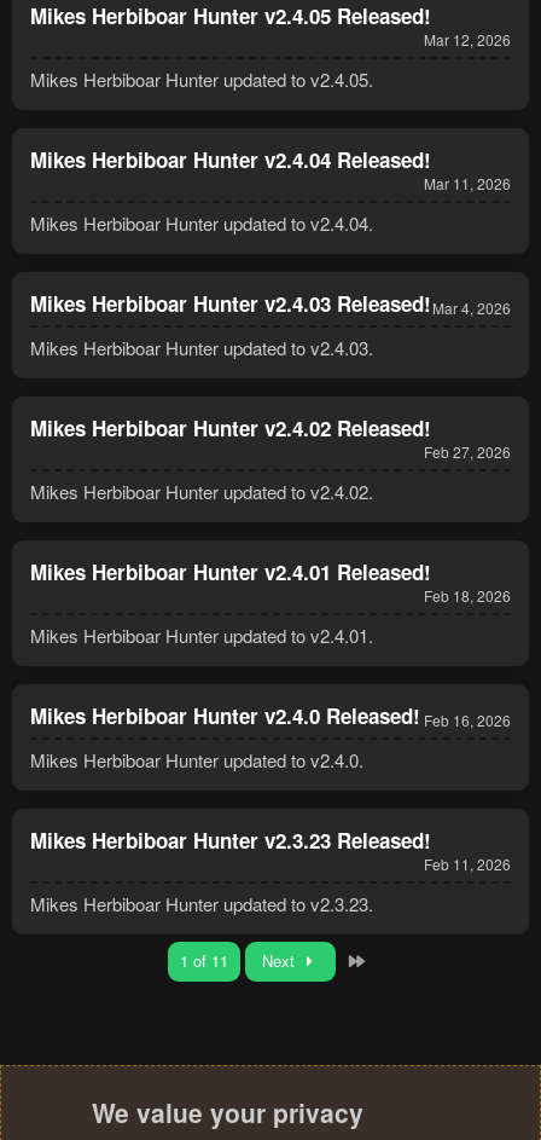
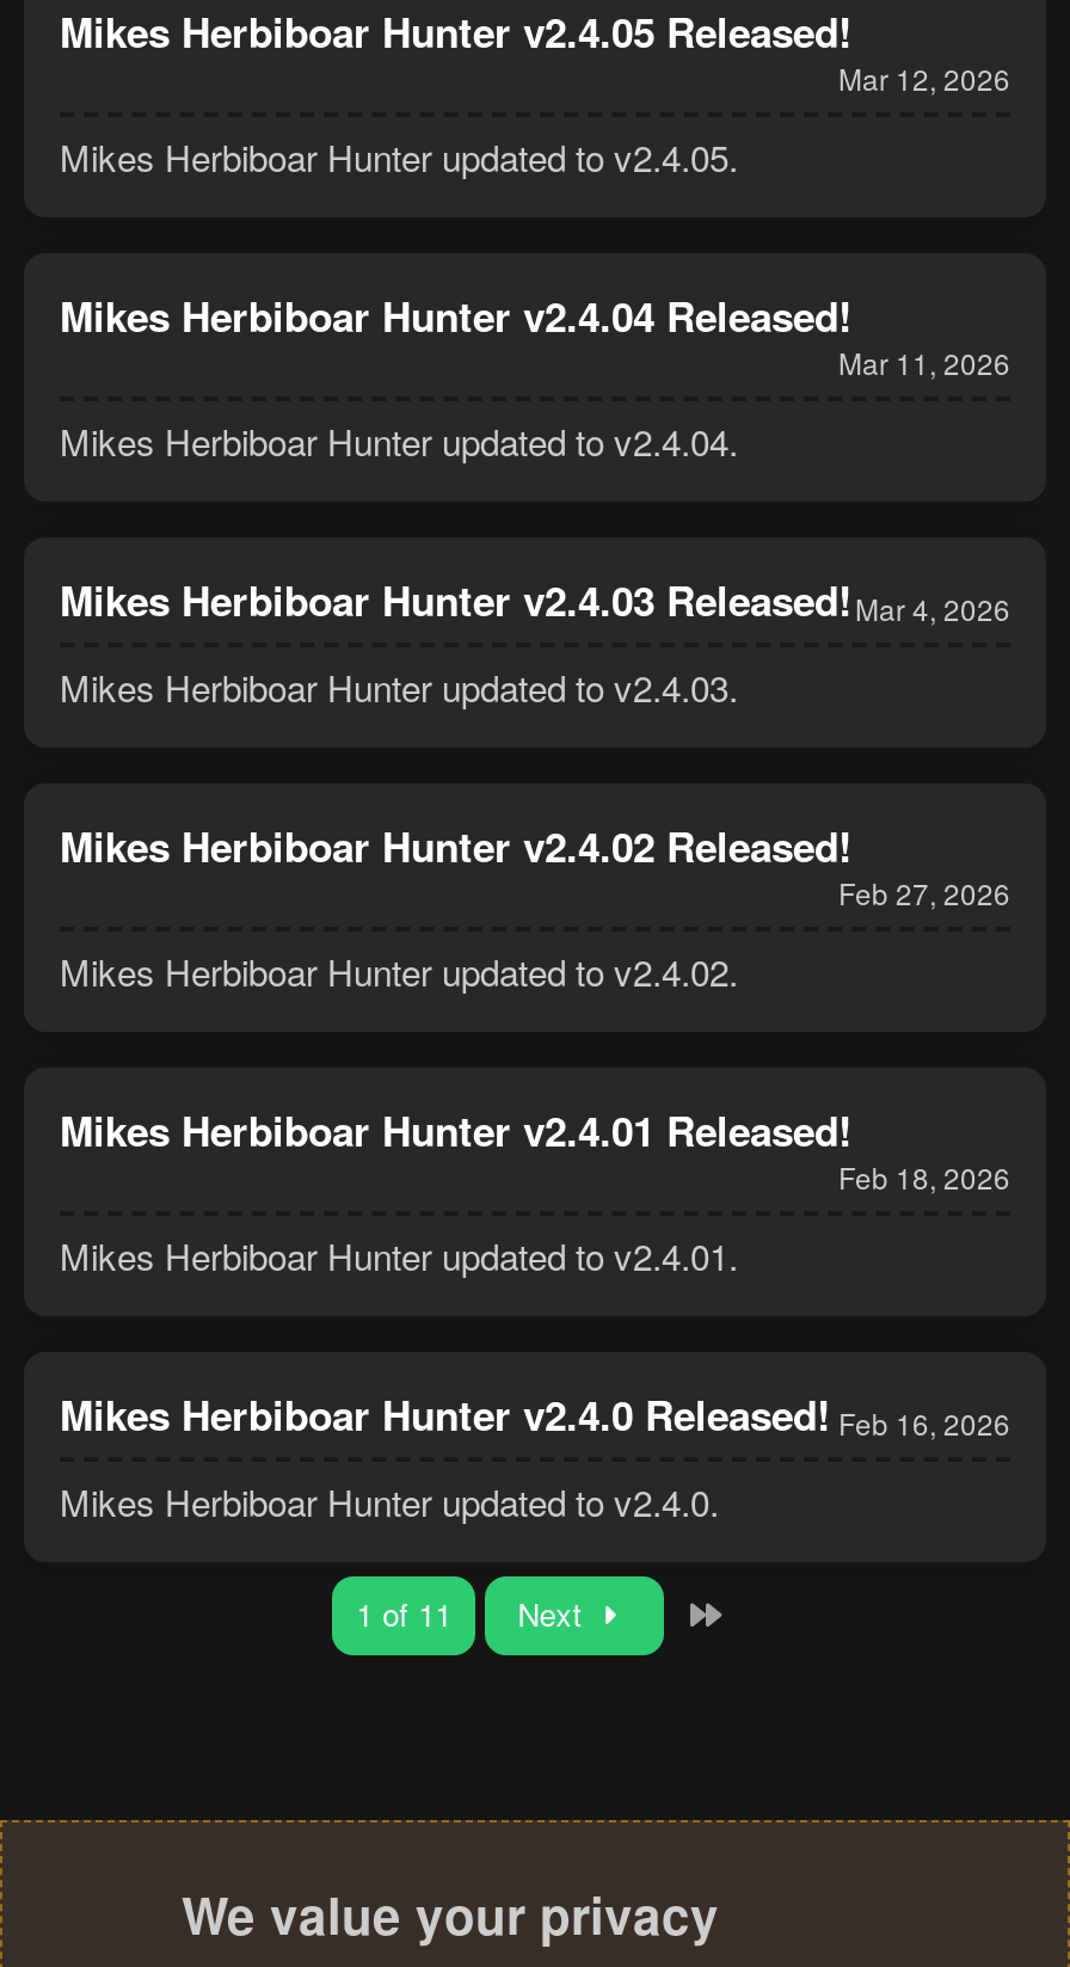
- Mikes Herbiboar Hunter v2.3.23 Released!
- Feb 11, 2026
- Mikes Herbiboar Hunter updated to v2.3.23.
